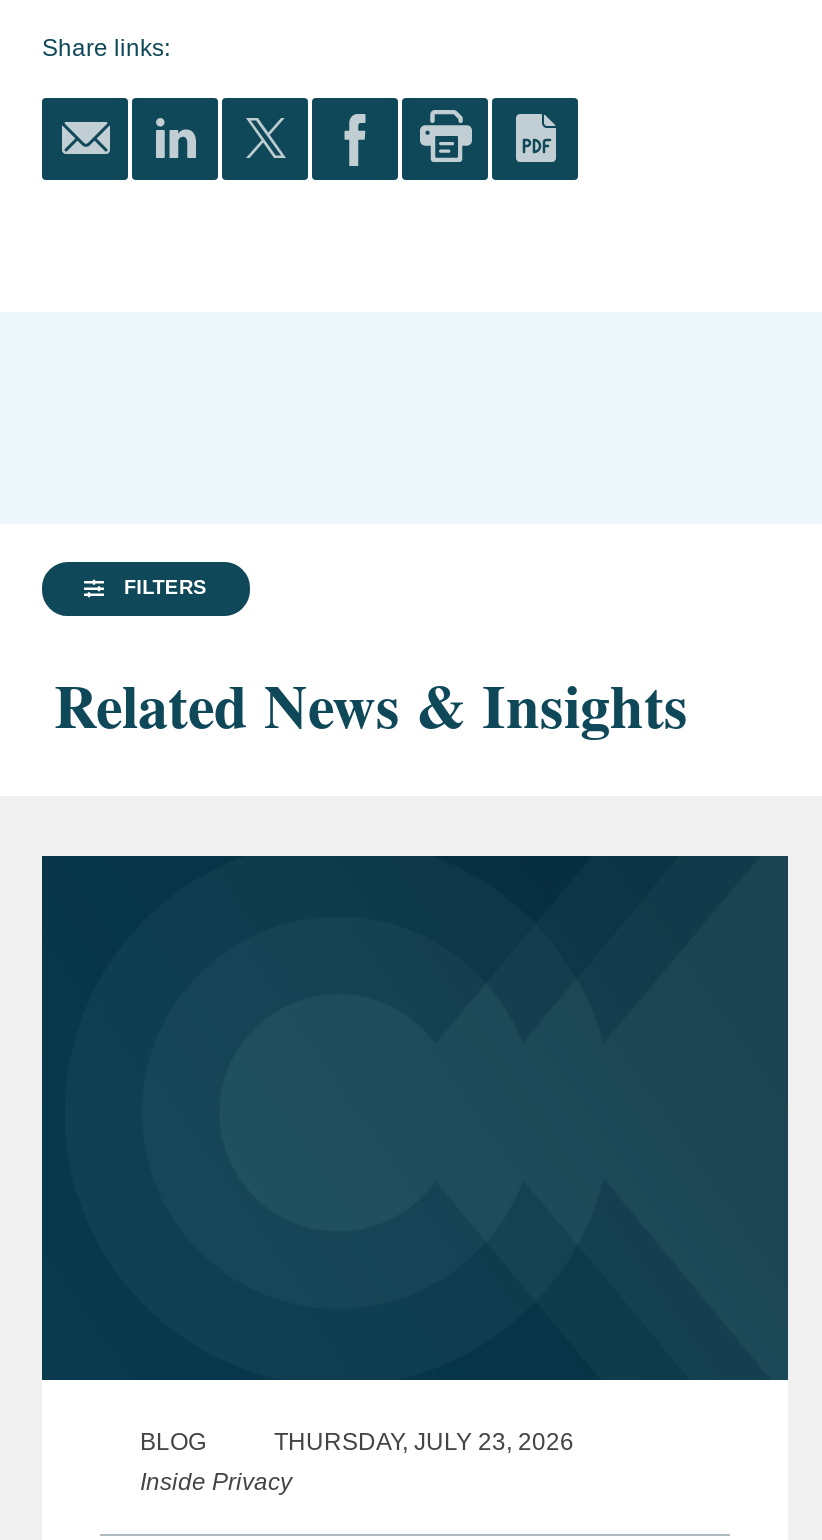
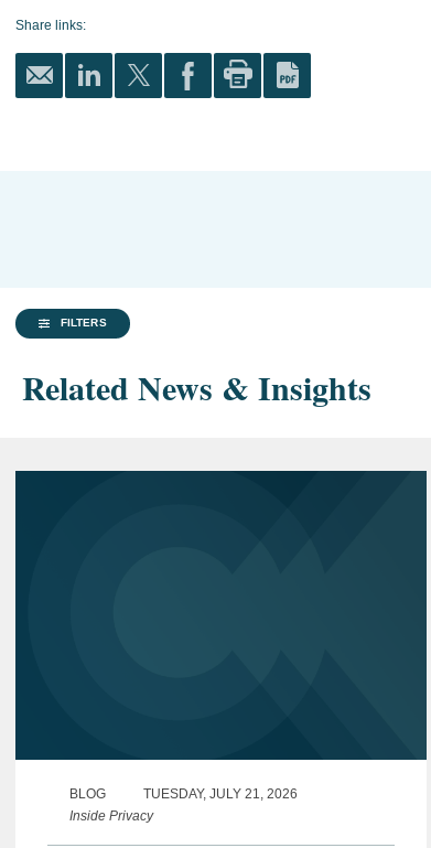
- THURSDAY, JULY 23, 2026
+ TUESDAY, JULY 21, 2026
